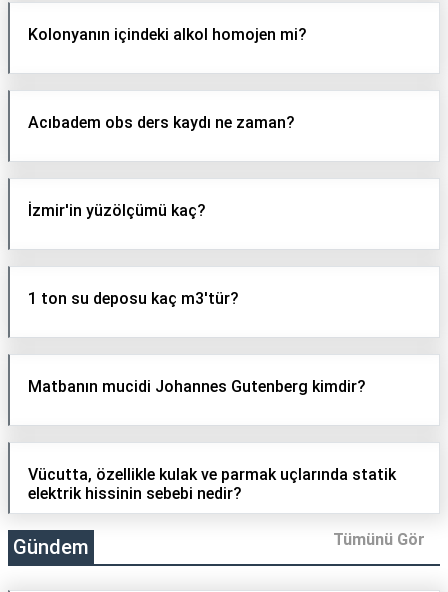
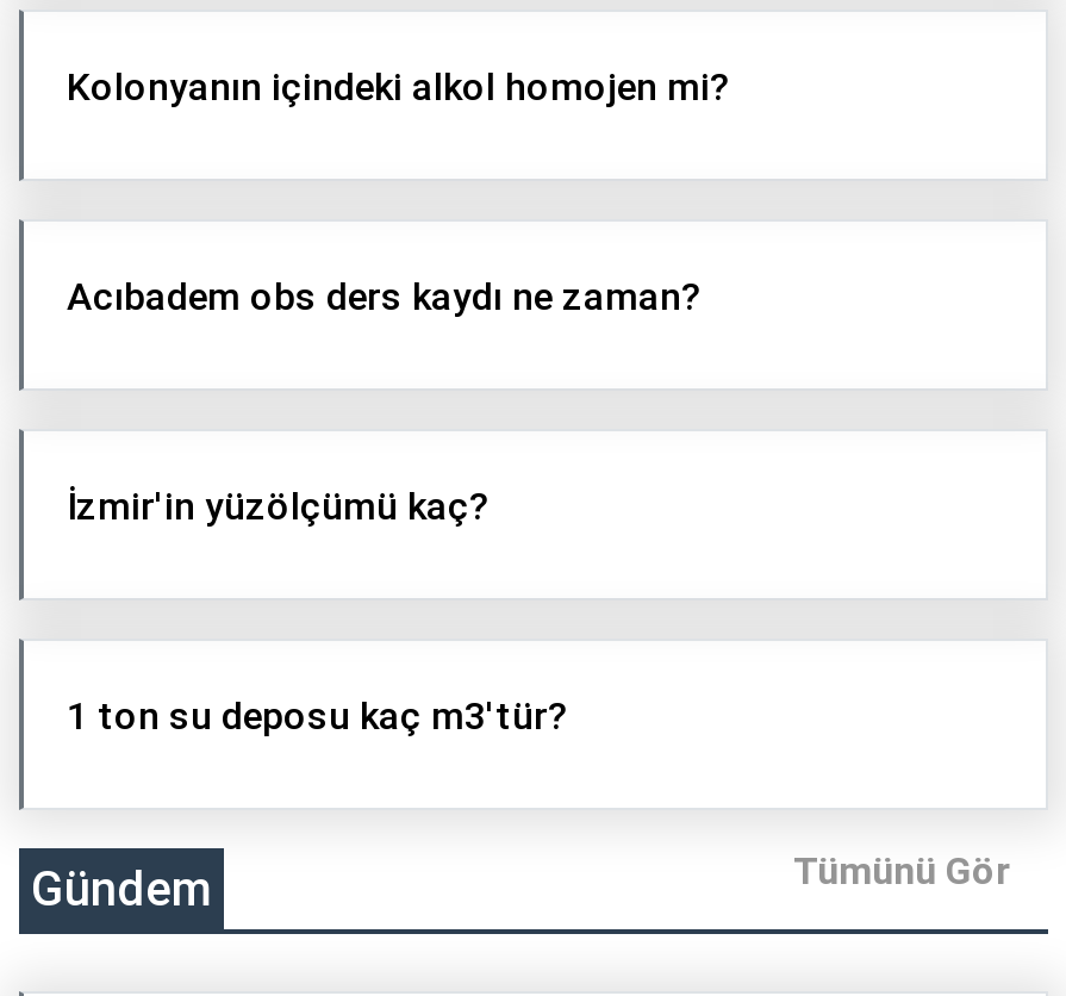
- Matbanın mucidi Johannes Gutenberg kimdir?

- Vücutta, özellikle kulak ve parmak uçlarında statik
- elektrik hissinin sebebi nedir?
